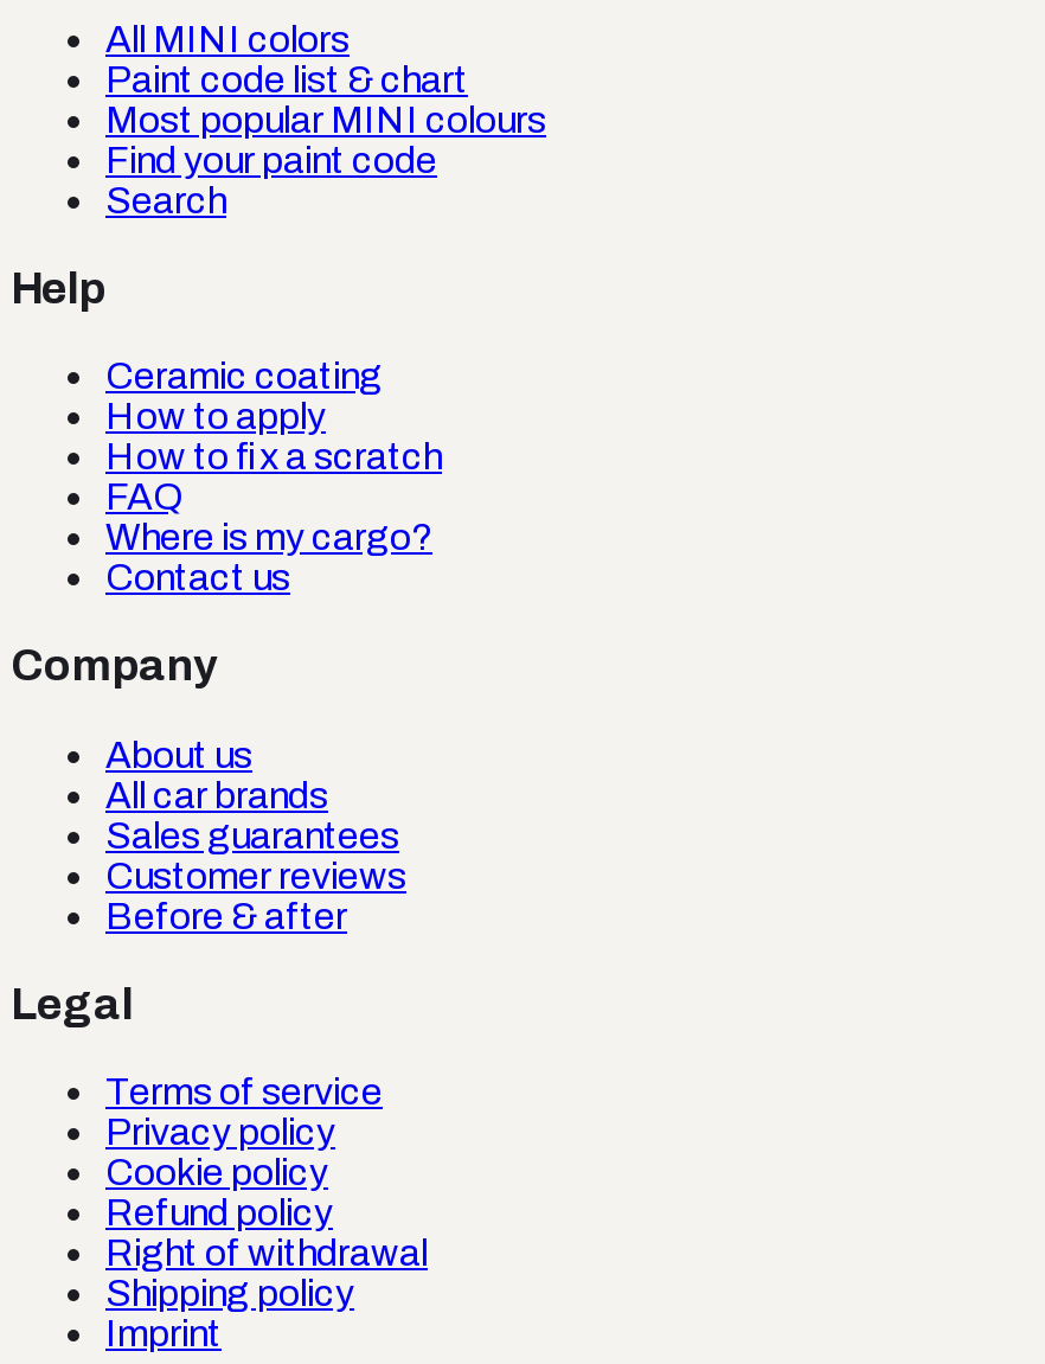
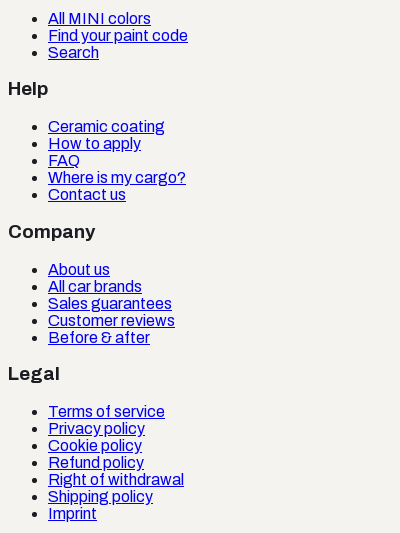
- Paint code list & chart
- Most popular MINI colours

- How to fix a scratch
